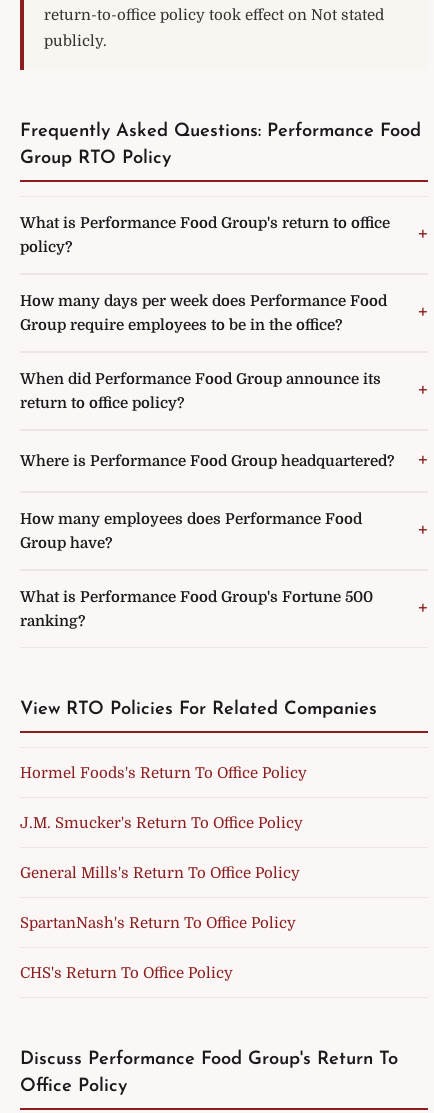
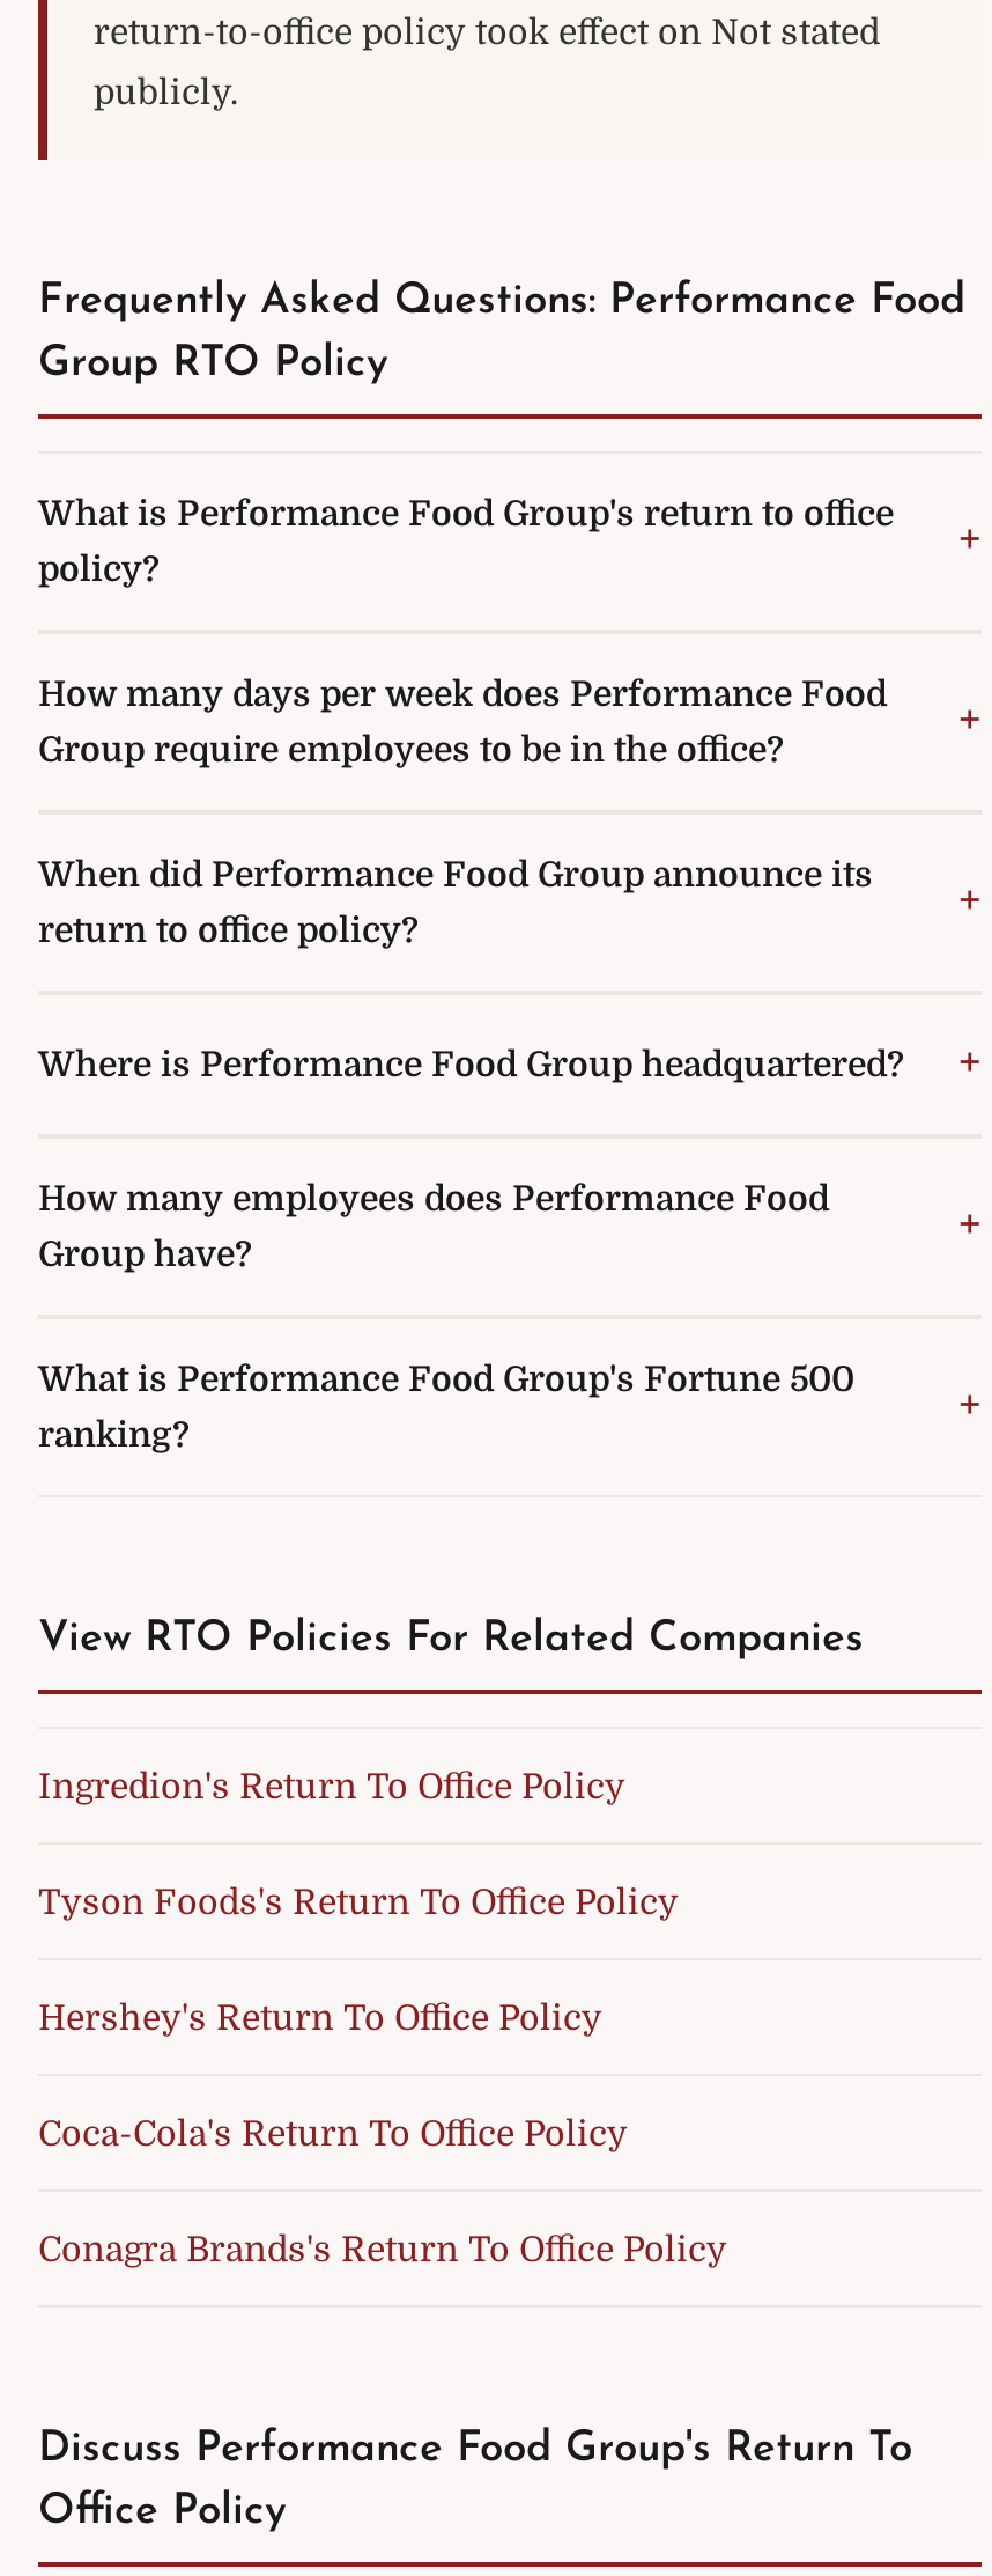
- Hormel Foods's Return To Office Policy
+ Ingredion's Return To Office Policy

- J.M. Smucker's Return To Office Policy
+ Tyson Foods's Return To Office Policy

- General Mills's Return To Office Policy
+ Hershey's Return To Office Policy

- SpartanNash's Return To Office Policy
+ Coca-Cola's Return To Office Policy

- CHS's Return To Office Policy
+ Conagra Brands's Return To Office Policy
